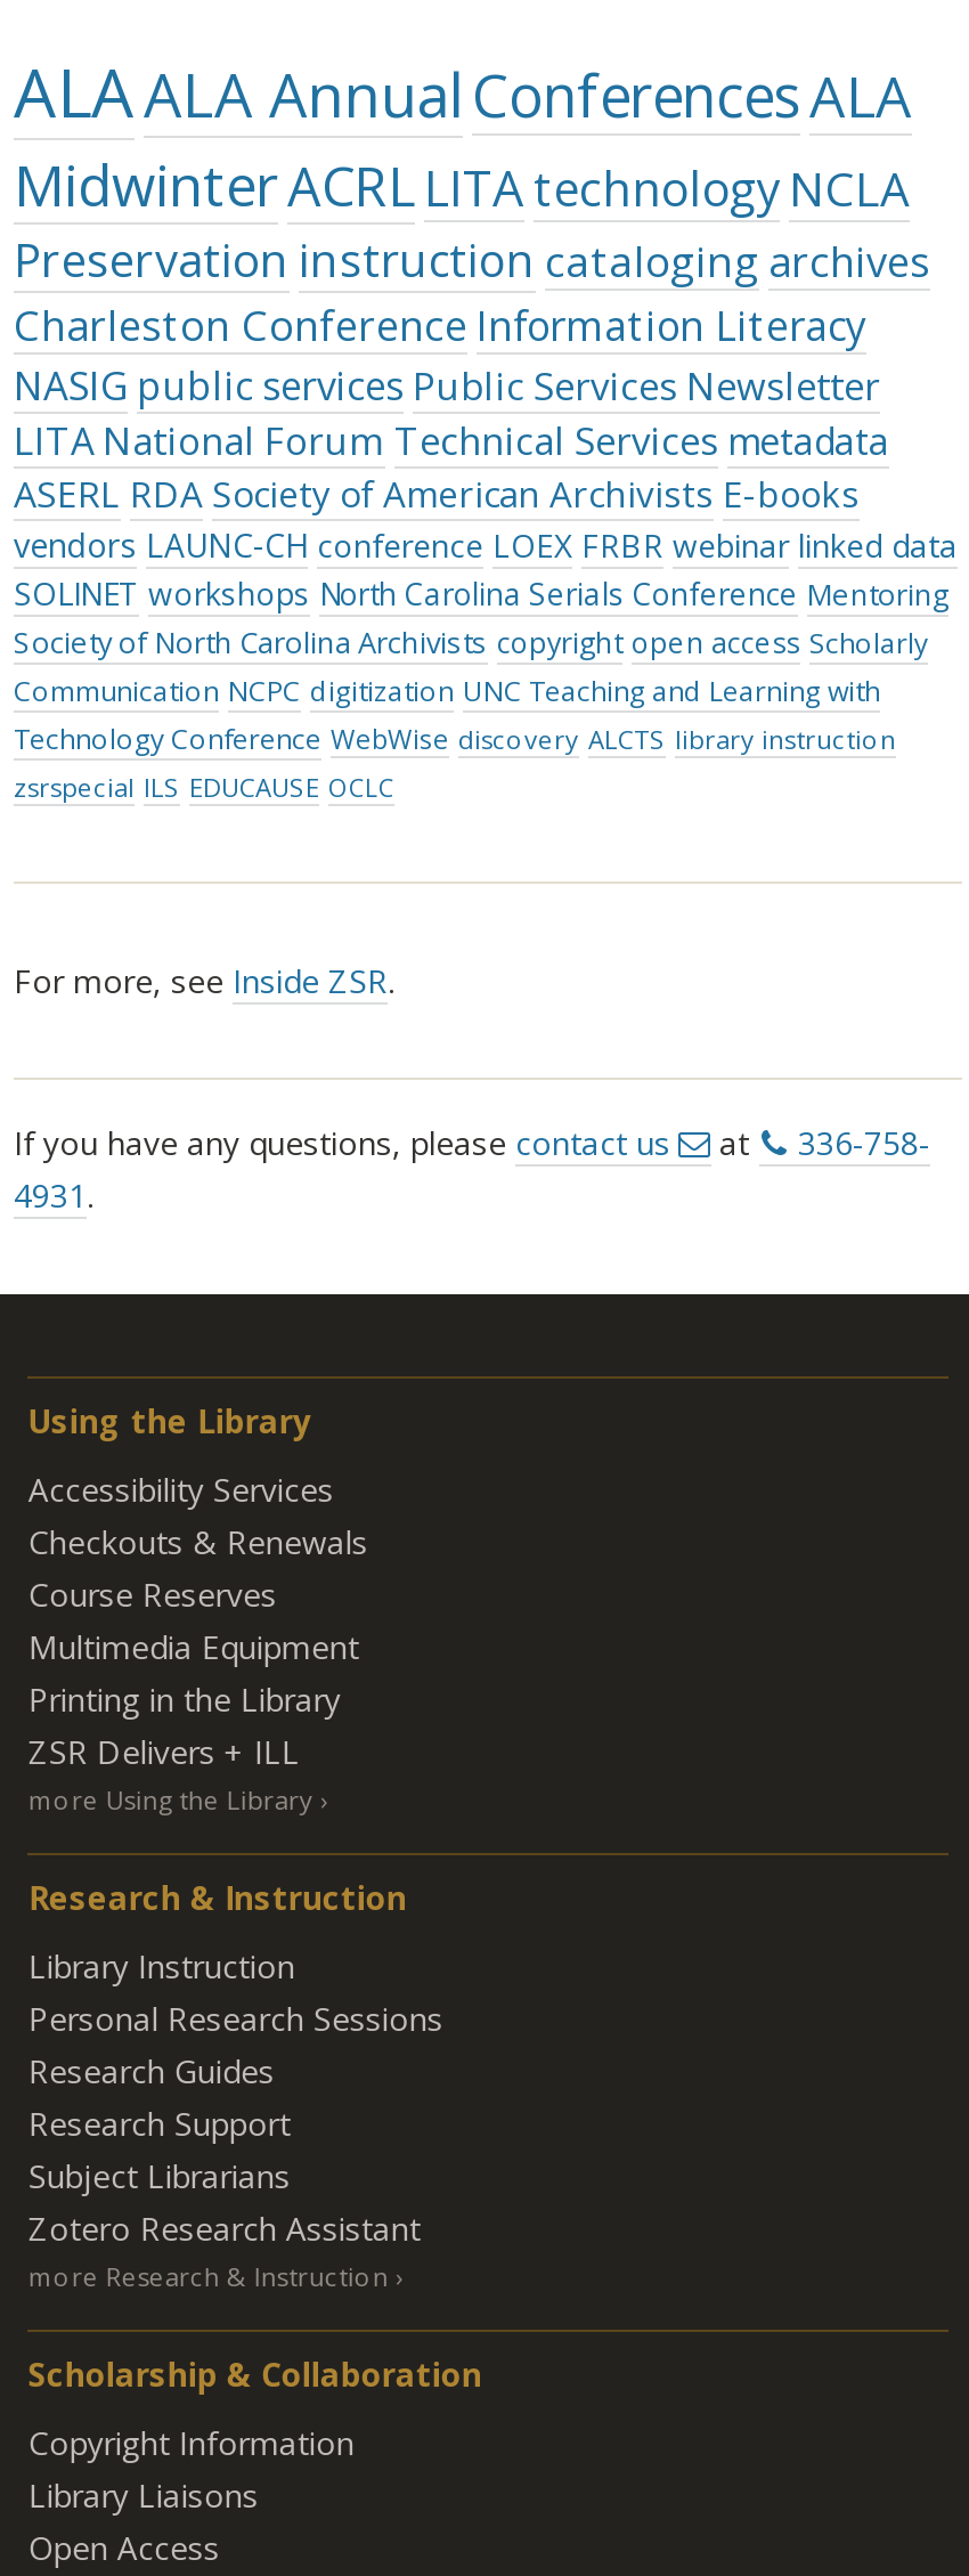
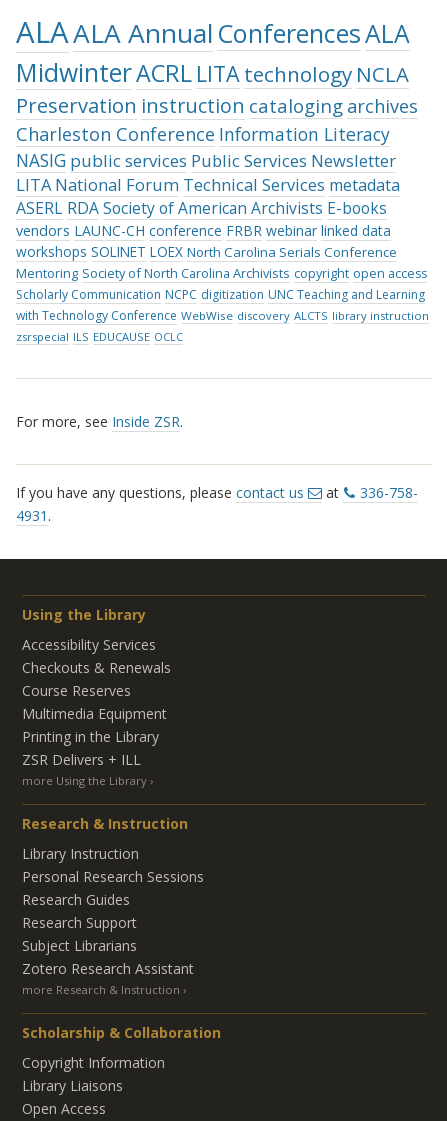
- vendors LAUNC-CH conference LOEX FRBR webinar linked data
- SOLINET workshops North Carolina Serials Conference Mentoring
- Society of North Carolina Archivists copyright open access Scholarly
- Communication NCPC digitization UNC Teaching and Learning with
- Technology Conference WebWise discovery ALCTS library instruction
+ vendors LAUNC-CH conference FRBR webinar linked data
+ workshops SOLINET LOEX North Carolina Serials Conference
+ Mentoring Society of North Carolina Archivists copyright open access
+ Scholarly Communication NCPC digitization UNC Teaching and Learning
+ with Technology Conference WebWise discovery ALCTS library instruction
